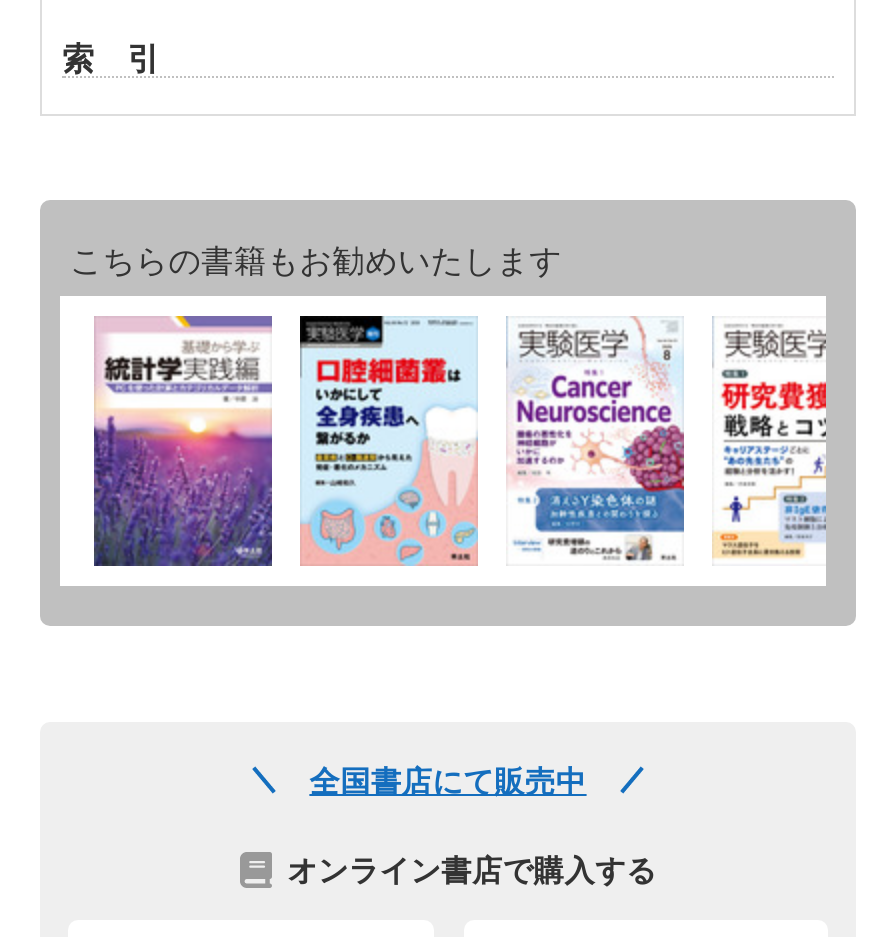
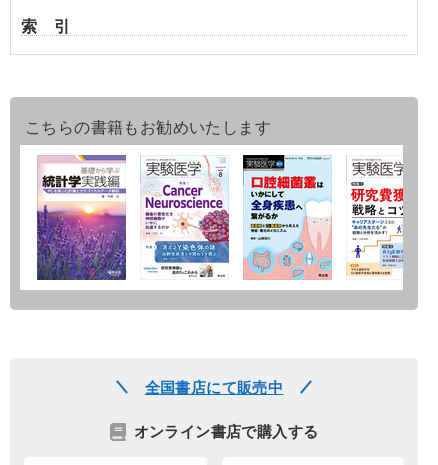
- [image]
+ [image]

- [image]
+ [image]
